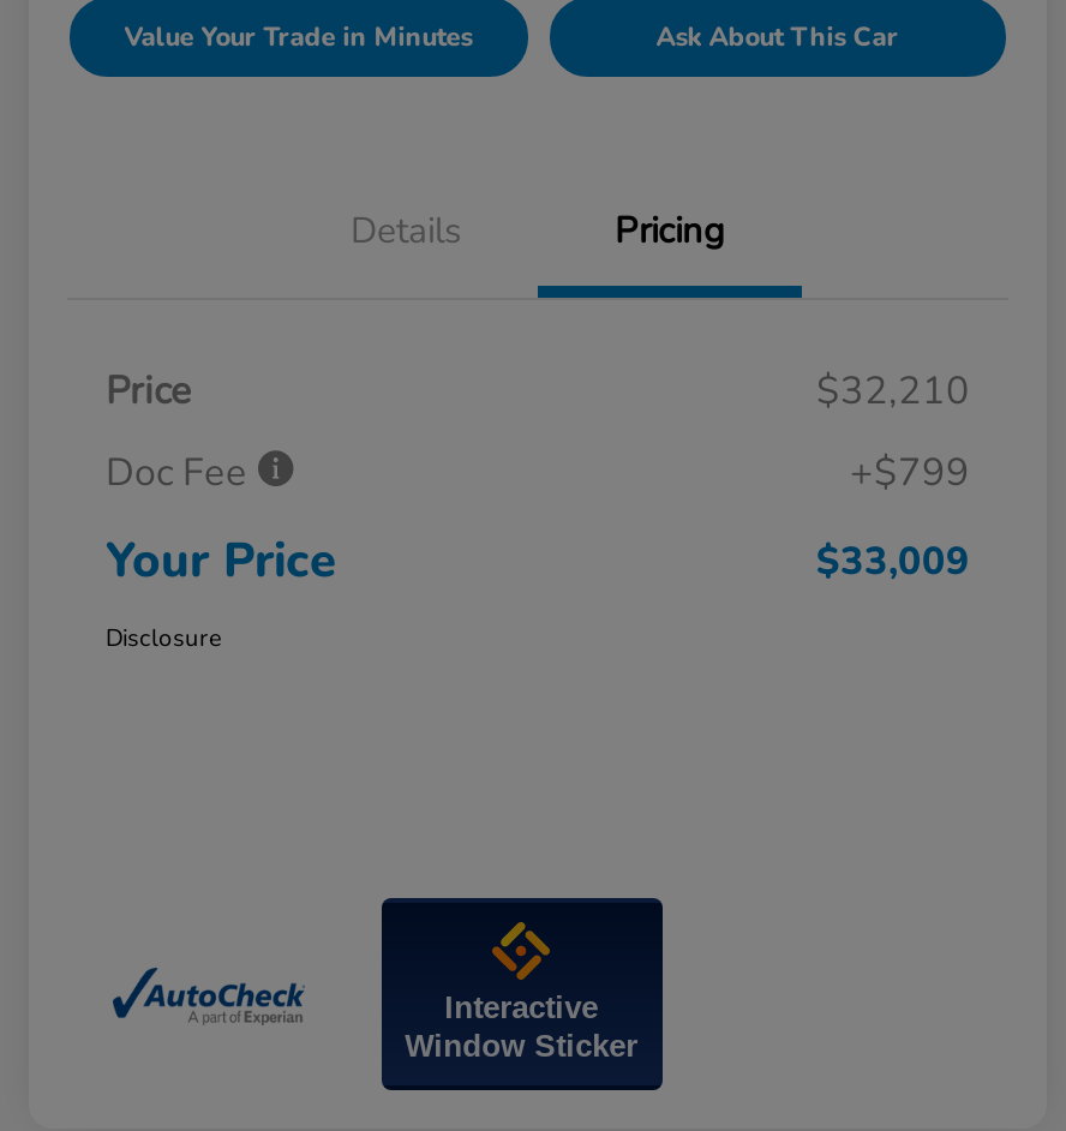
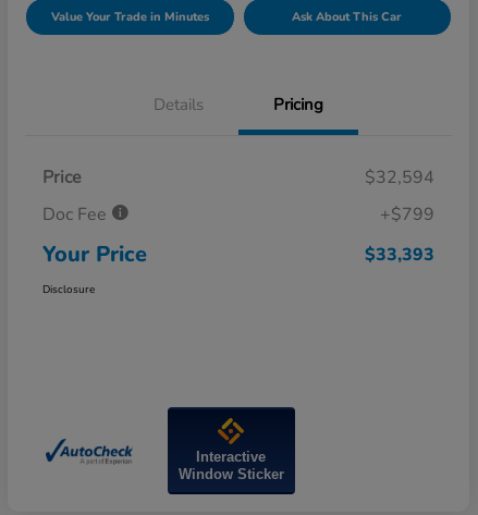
- $32,210
+ $32,594

- $33,009
+ $33,393
